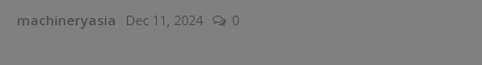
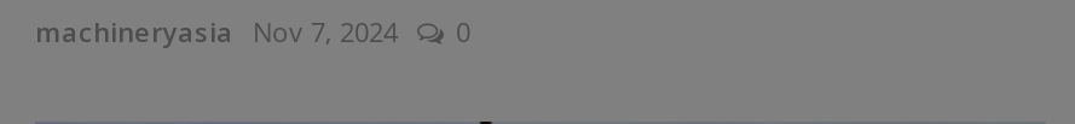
- machineryasia Dec 11, 2024
+ machineryasia Nov 7, 2024
